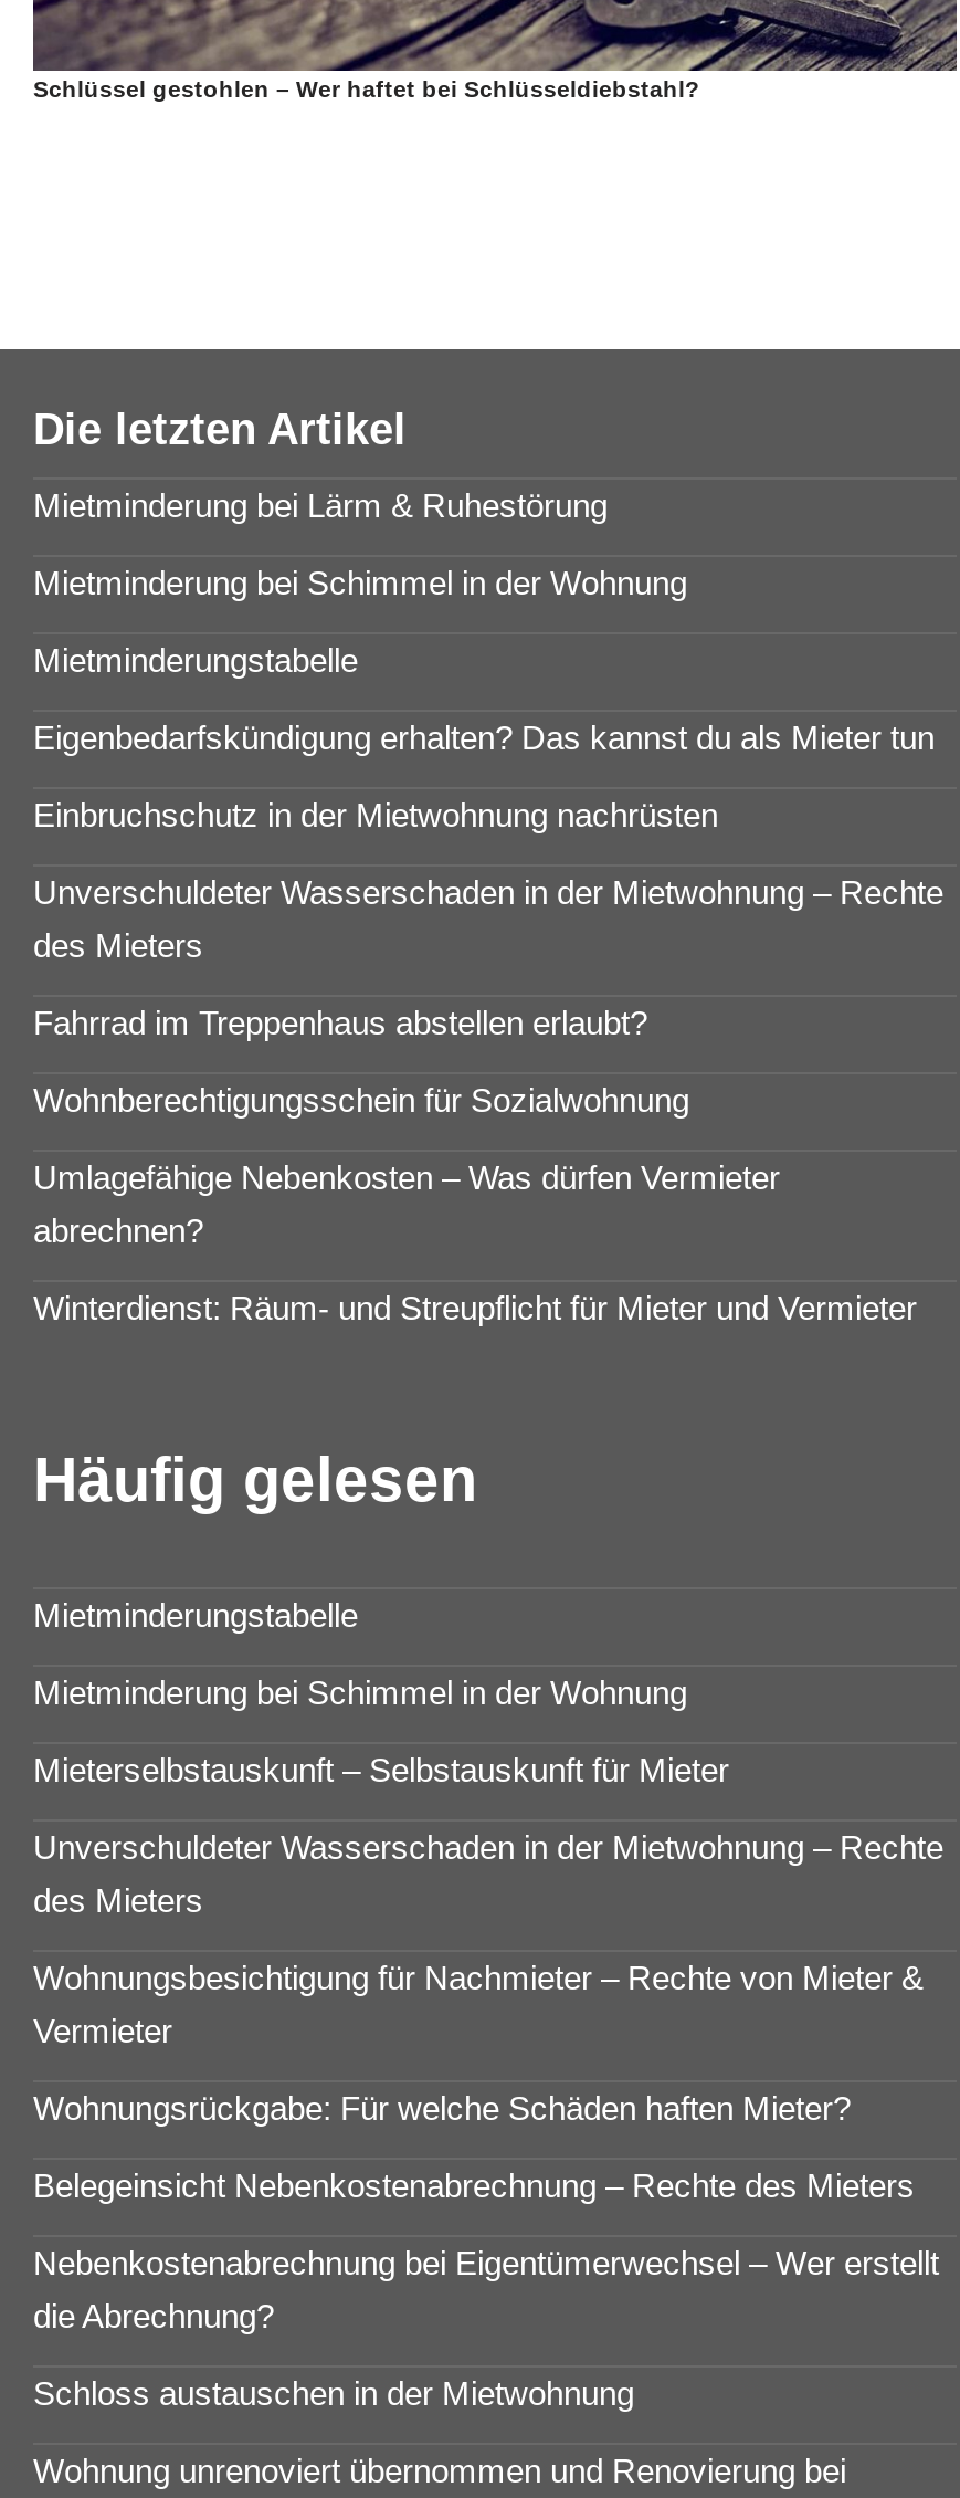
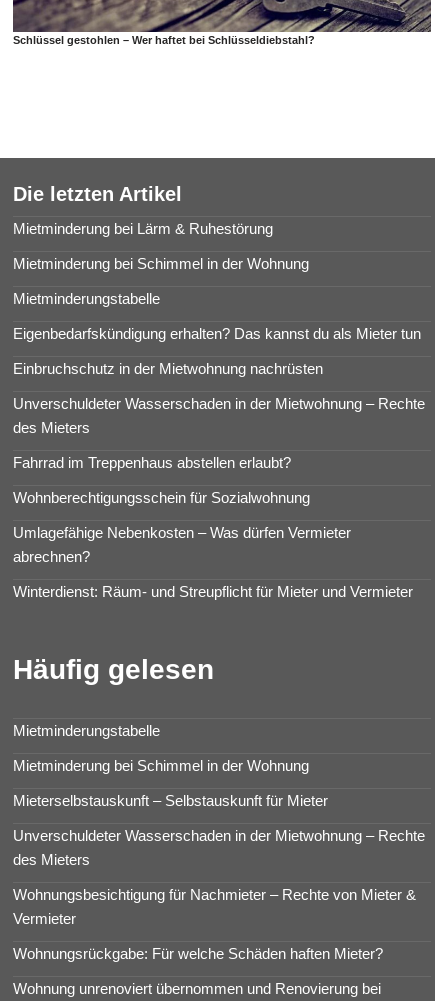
- Belegeinsicht Nebenkostenabrechnung – Rechte des Mieters
- Nebenkostenabrechnung bei Eigentümerwechsel – Wer erstellt
- die Abrechnung?
- Schloss austauschen in der Mietwohnung
